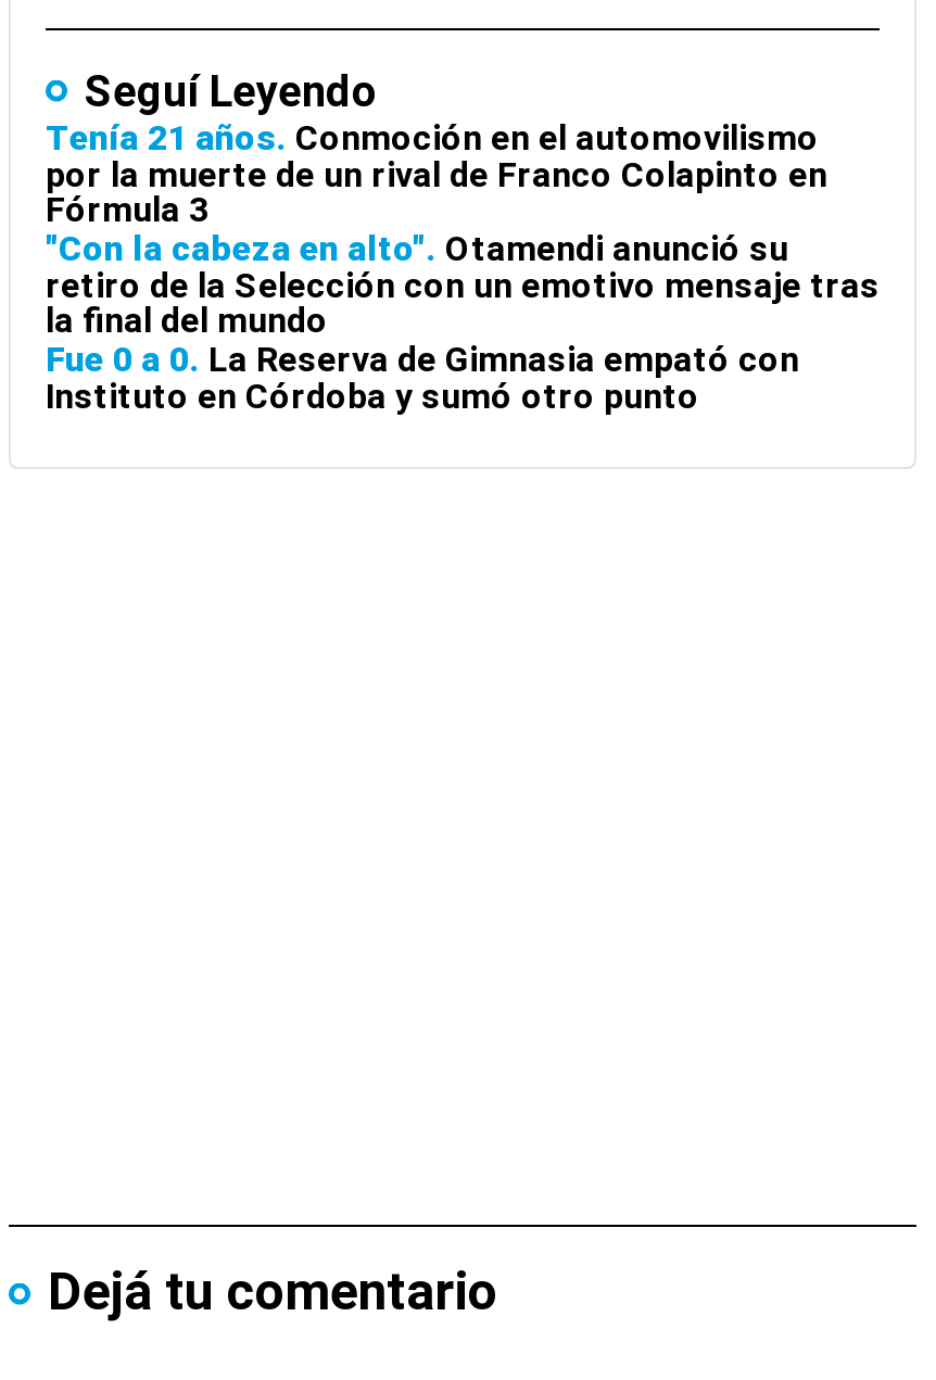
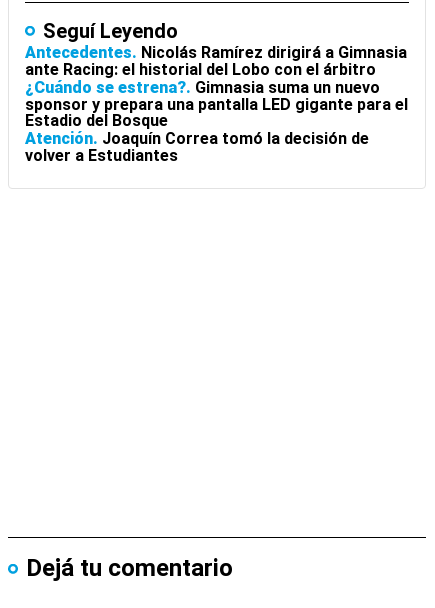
- Tenía 21 años Conmoción en el automovilismo
- por la muerte de un rival de Franco Colapinto en
- Fórmula 3
- "Con la cabeza en alto" Otamendi anunció su
- retiro de la Selección con un emotivo mensaje tras
- la final del mundo
- Fue 0 a 0 La Reserva de Gimnasia empató con
- Instituto en Córdoba y sumó otro punto
+ Antecedentes Nicolás Ramírez dirigirá a Gimnasia
+ ante Racing: el historial del Lobo con el árbitro
+ ¿Cuándo se estrena? Gimnasia suma un nuevo
+ sponsor y prepara una pantalla LED gigante para el
+ Estadio del Bosque
+ Atención Joaquín Correa tomó la decisión de
+ volver a Estudiantes
